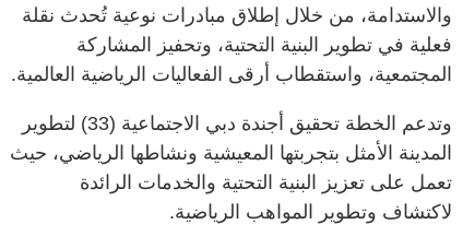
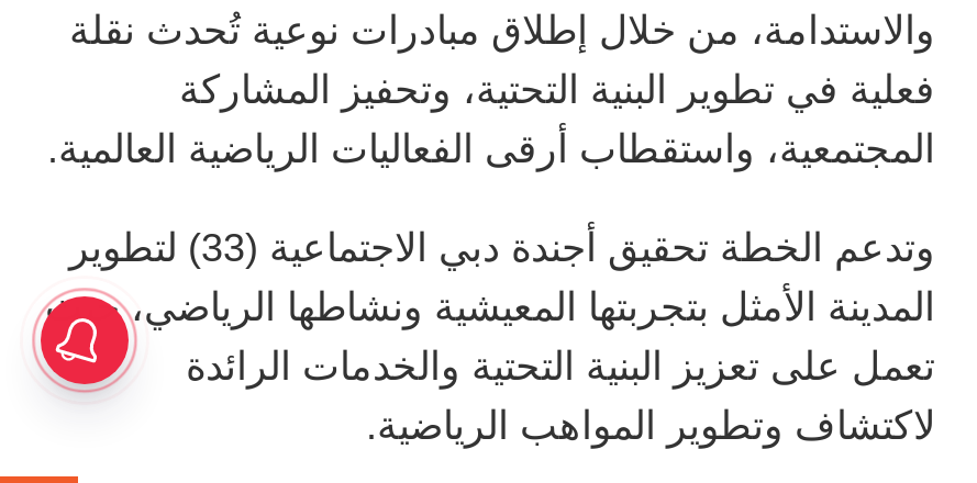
+ [image]
